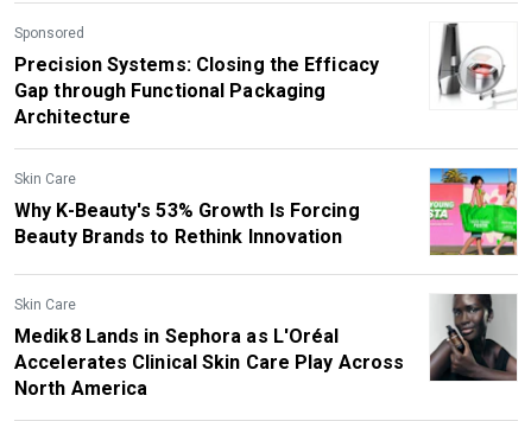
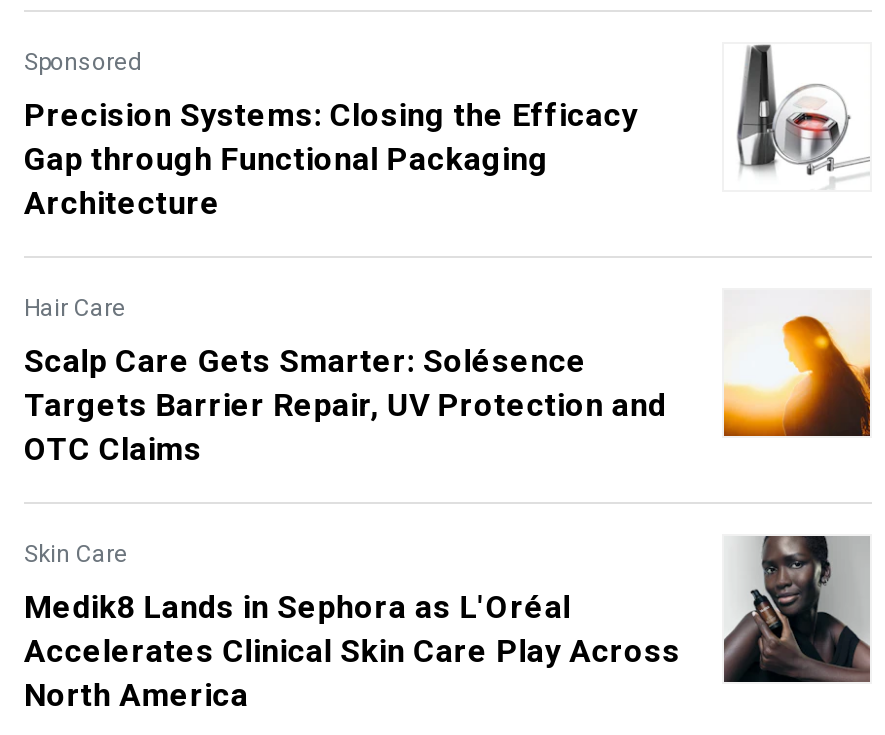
- Skin Care
+ Hair Care

- [image]
+ [image]

- Why K-Beauty's 53% Growth Is Forcing
- Beauty Brands to Rethink Innovation
+ Scalp Care Gets Smarter: Solésence
+ Targets Barrier Repair, UV Protection and
+ OTC Claims
